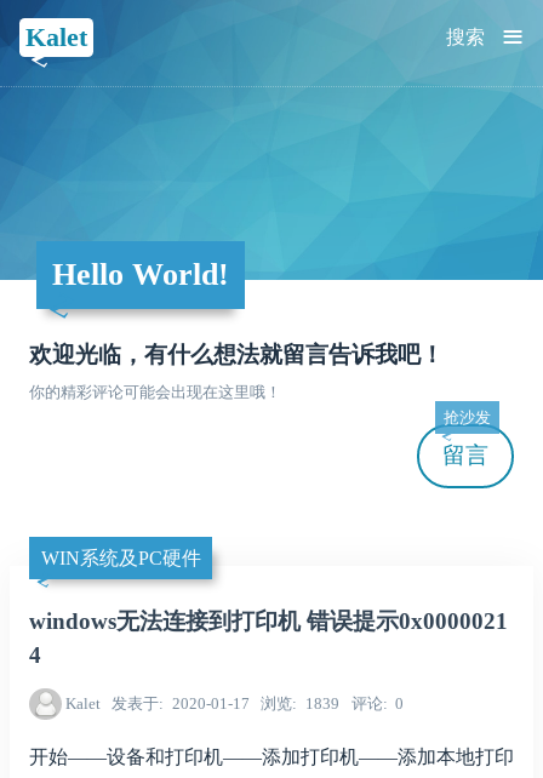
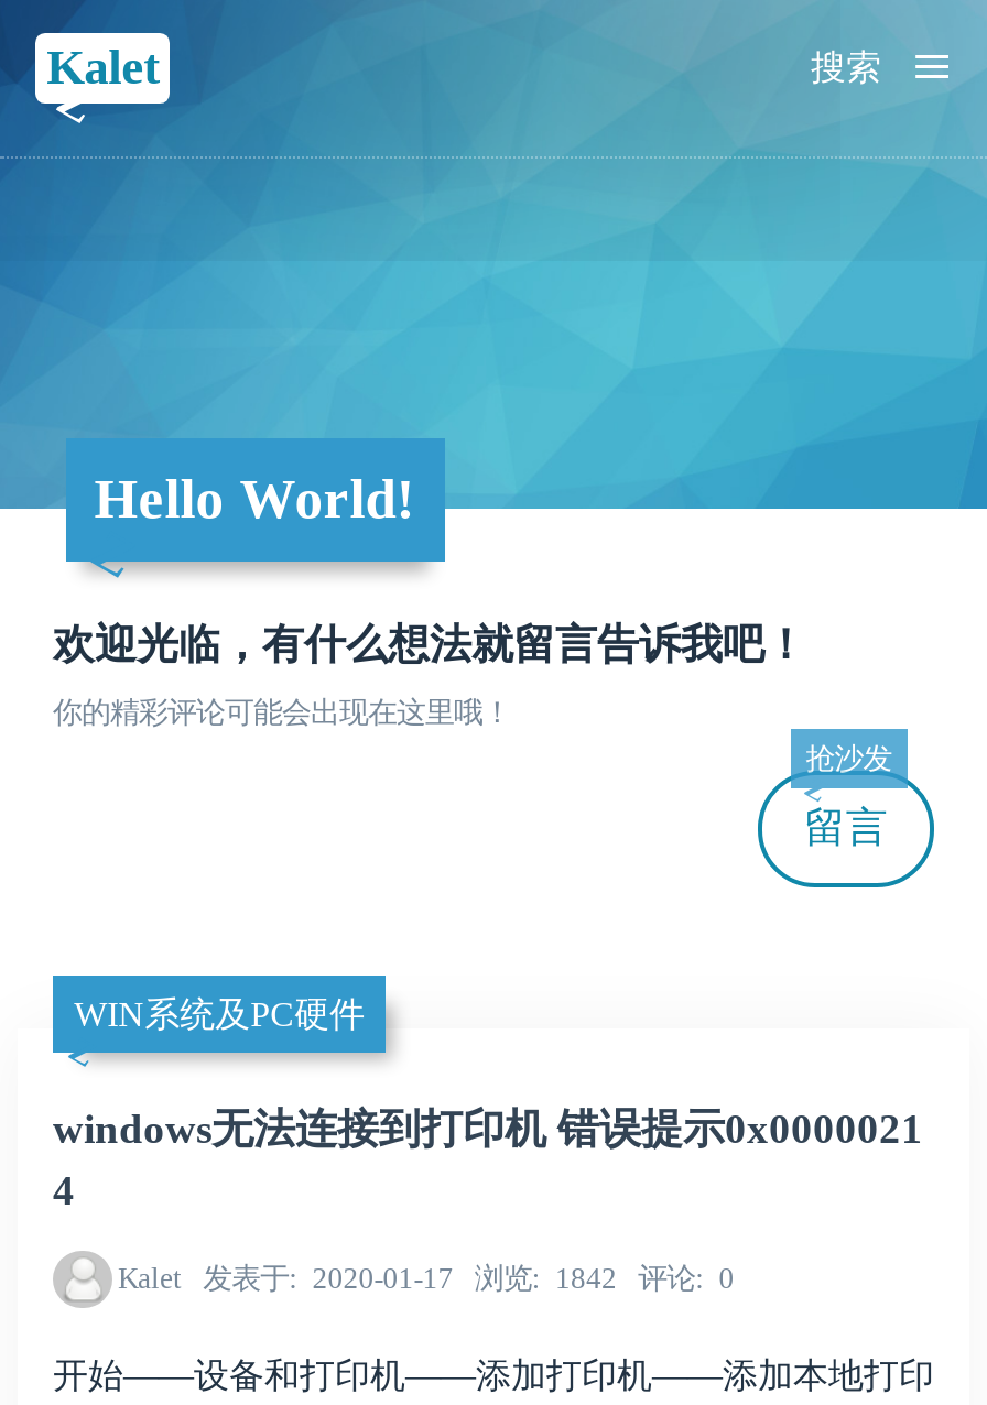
- Kalet 发表于 2020-01-17 浏览 1839 评论 0
+ Kalet 发表于 2020-01-17 浏览 1842 评论 0
